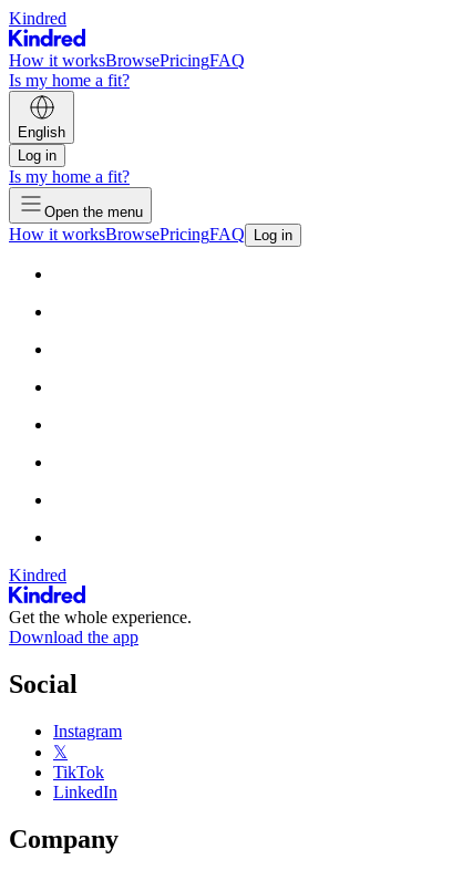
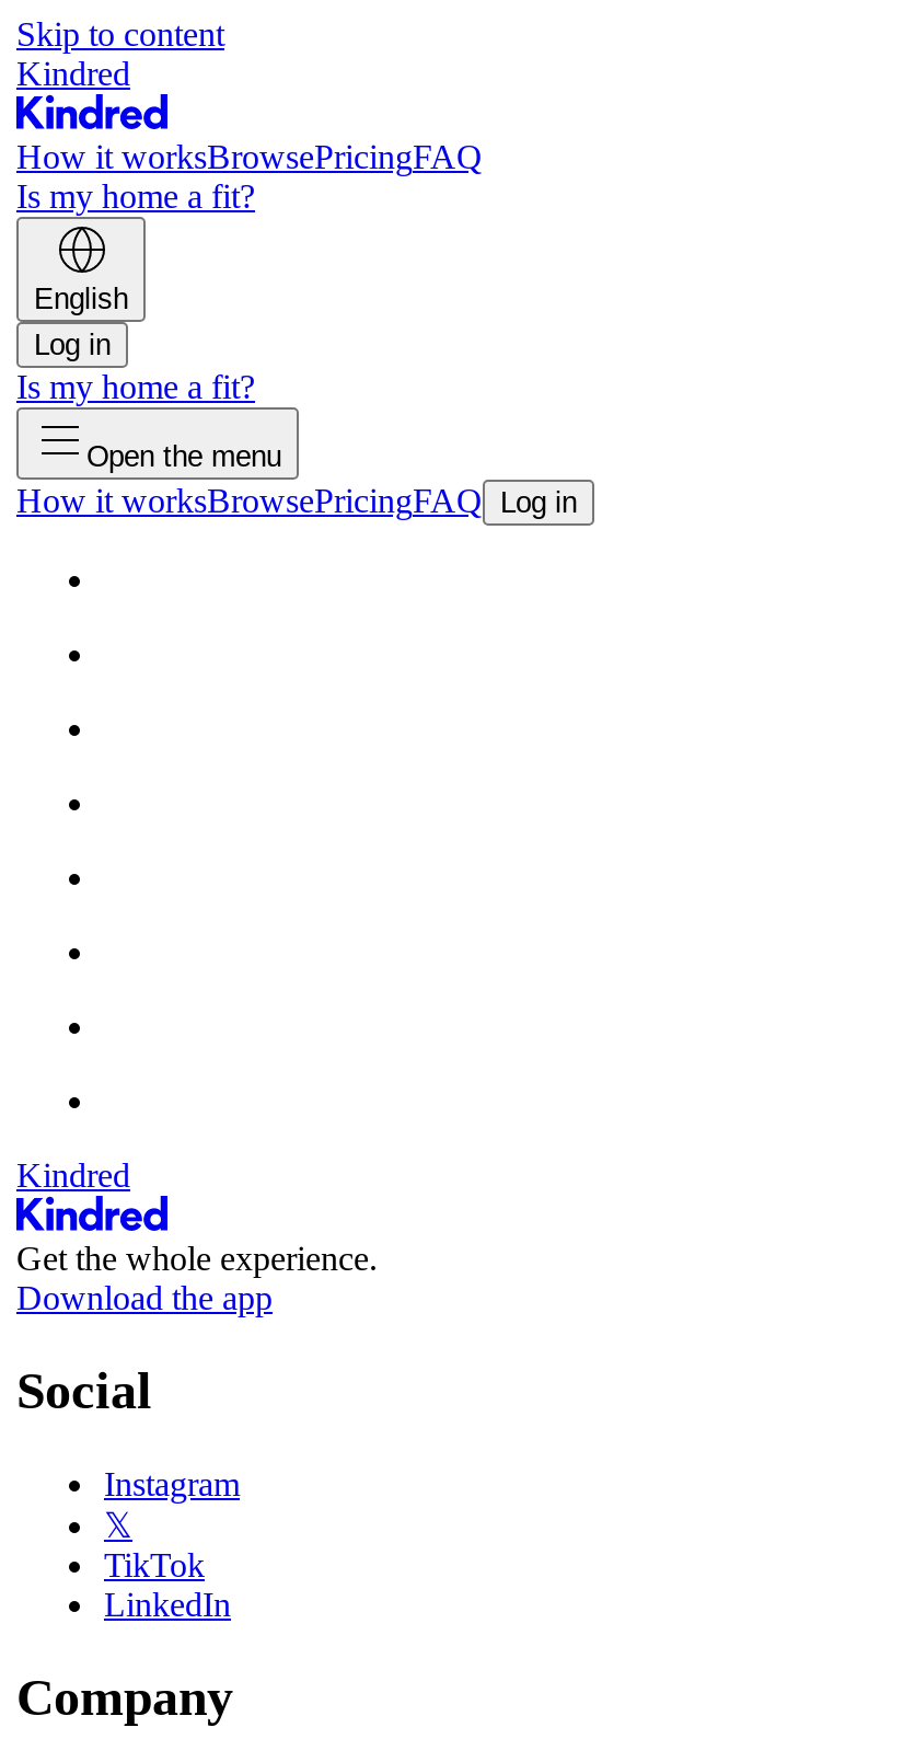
+ Skip to content
